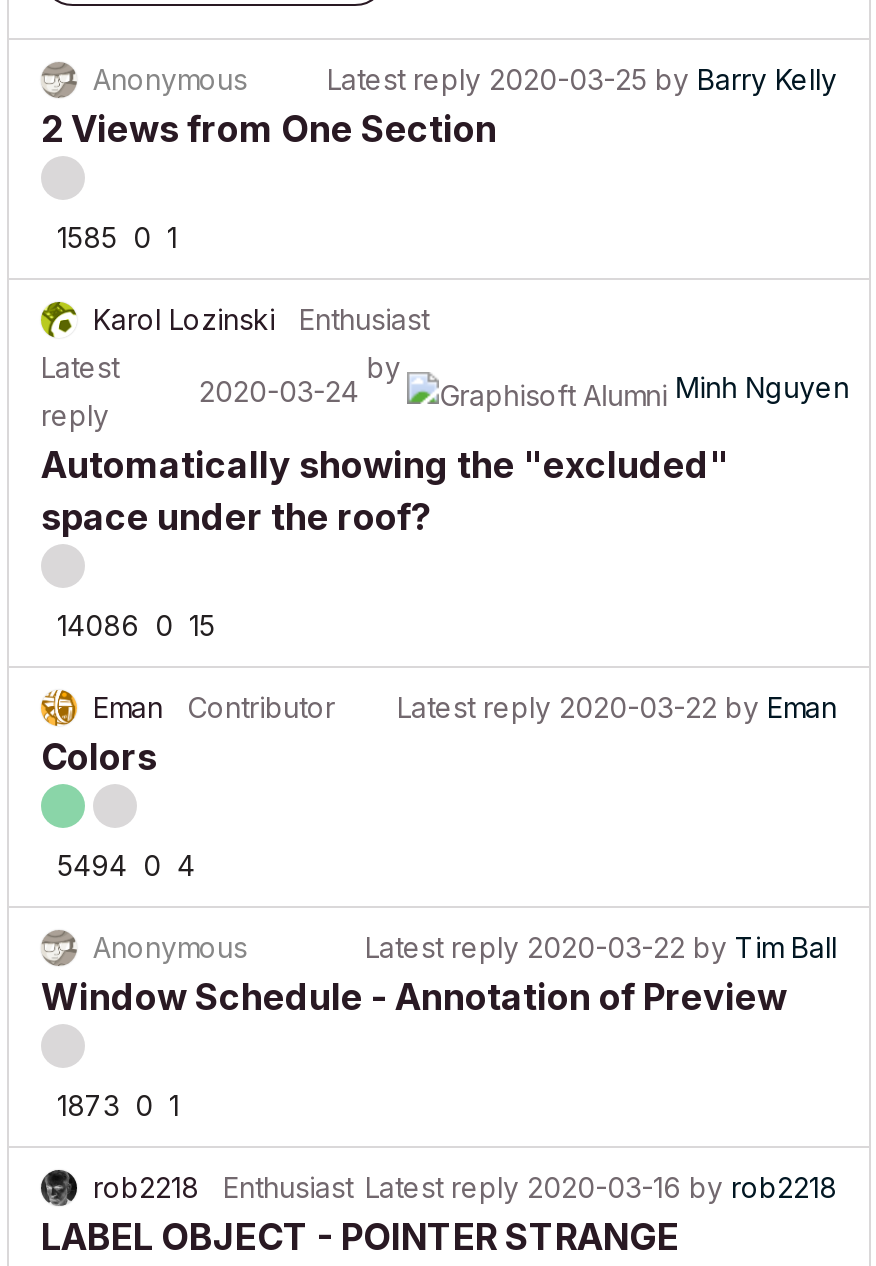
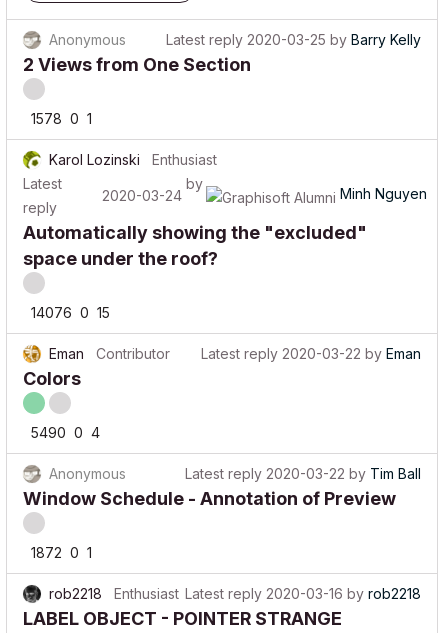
- 1585 0 1
+ 1578 0 1

- 14086 0 15
+ 14076 0 15

- 5494 0 4
+ 5490 0 4

- 1873 0 1
+ 1872 0 1
